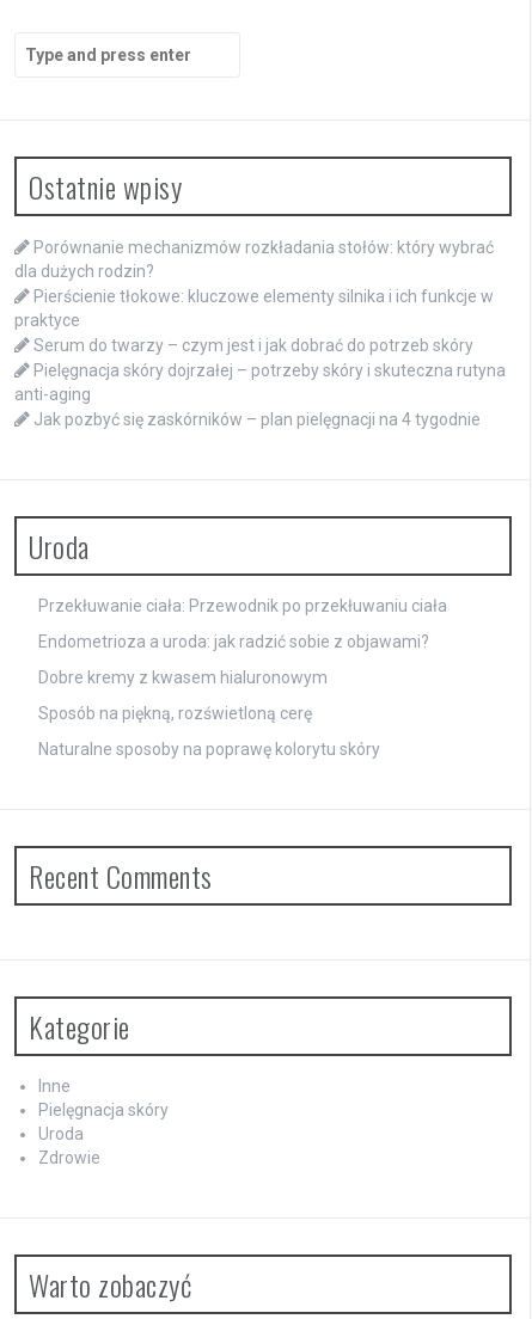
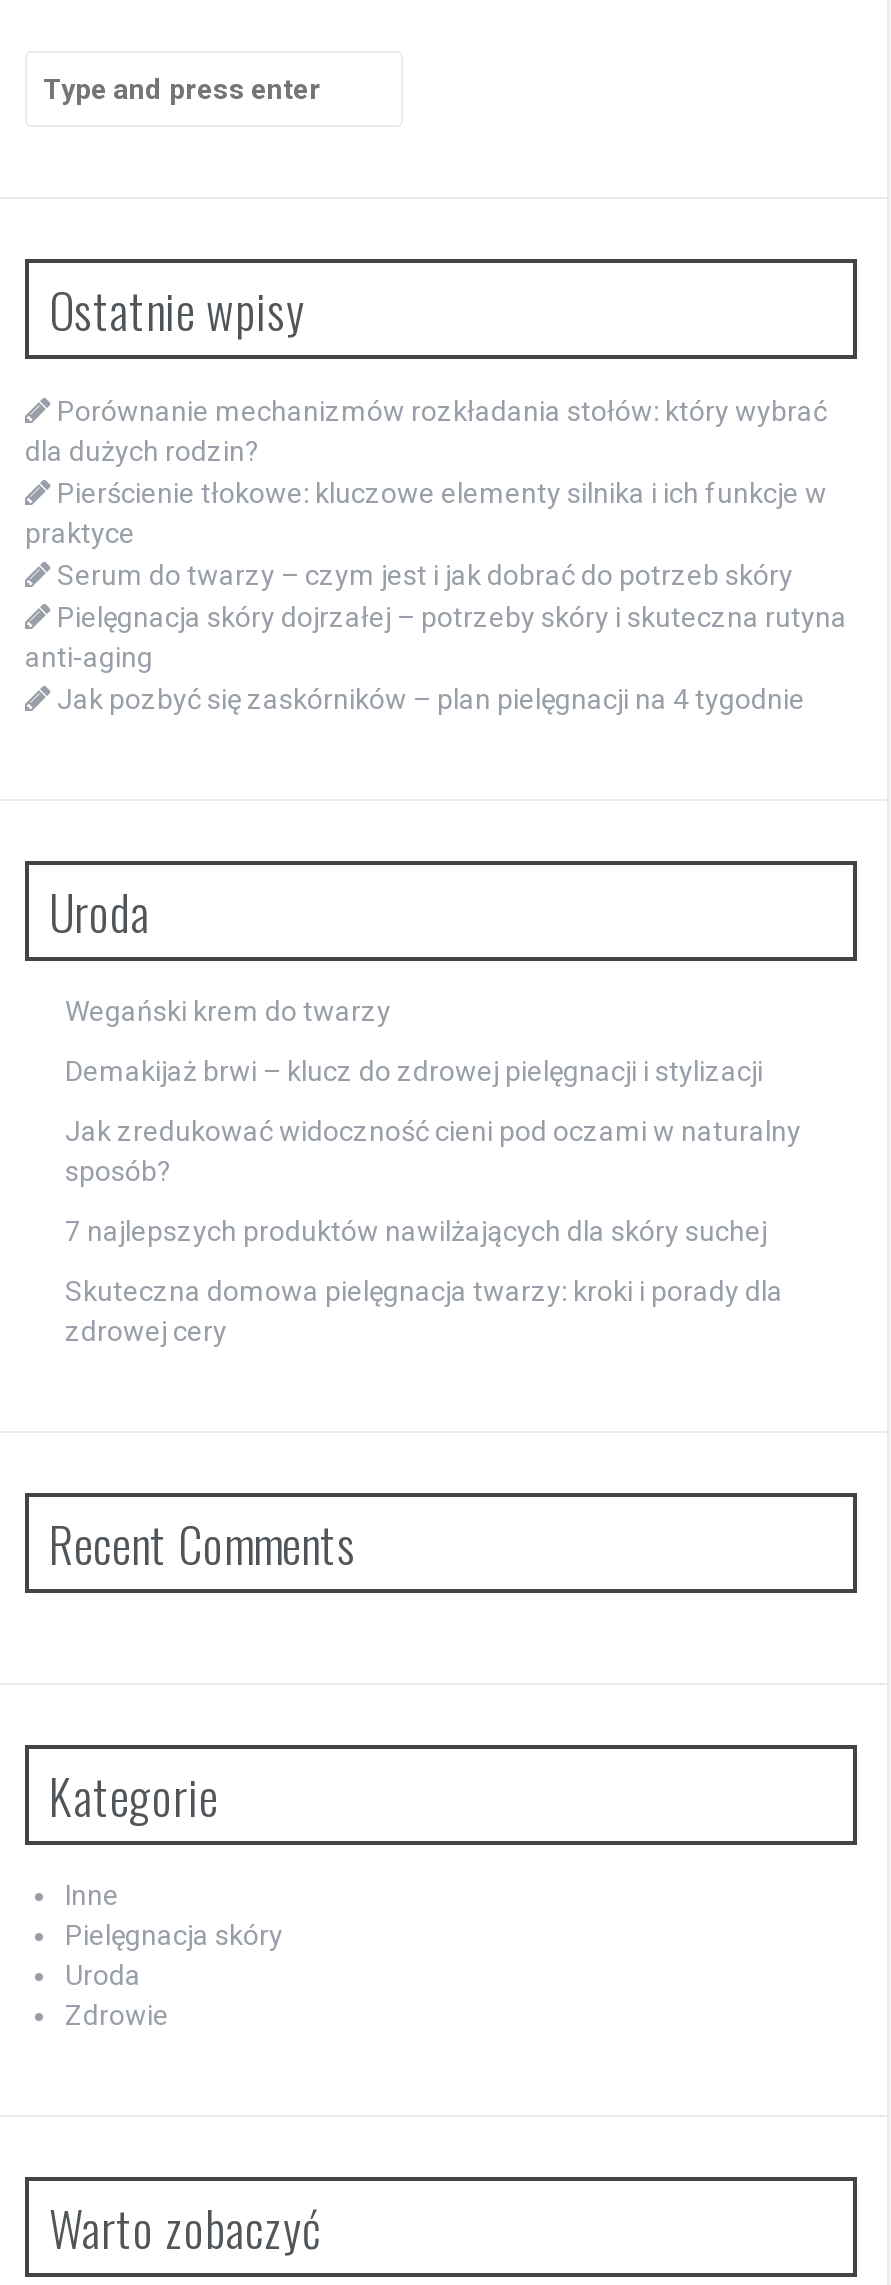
- Przekłuwanie ciała: Przewodnik po przekłuwaniu ciała
+ Wegański krem do twarzy

- Endometrioza a uroda: jak radzić sobie z objawami?
+ Demakijaż brwi – klucz do zdrowej pielęgnacji i stylizacji

- Dobre kremy z kwasem hialuronowym
+ Jak zredukować widoczność cieni pod oczami w naturalny
+ sposób?

- Sposób na piękną, rozświetloną cerę
+ 7 najlepszych produktów nawilżających dla skóry suchej

- Naturalne sposoby na poprawę kolorytu skóry
+ Skuteczna domowa pielęgnacja twarzy: kroki i porady dla
+ zdrowej cery
